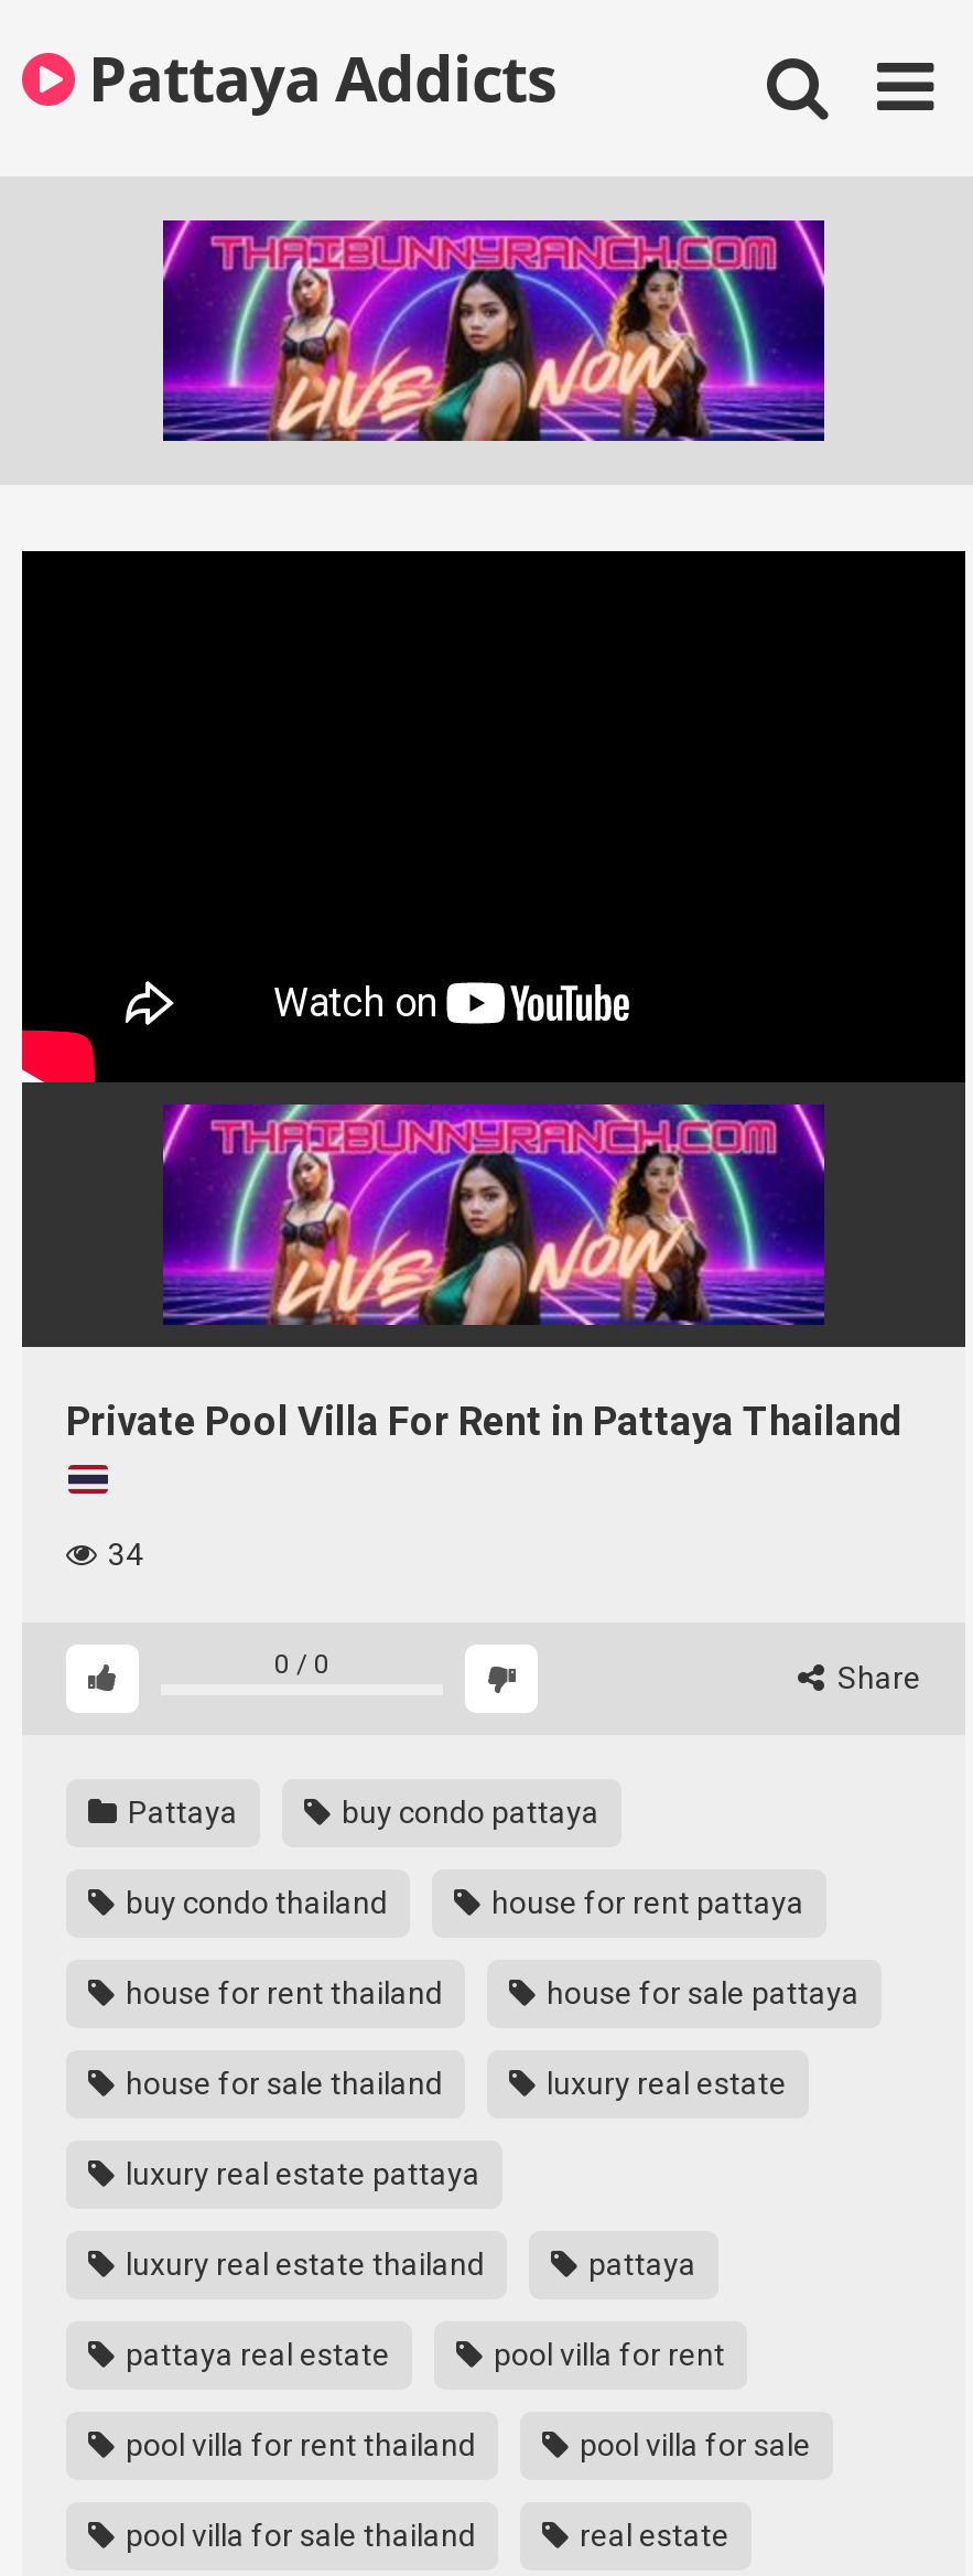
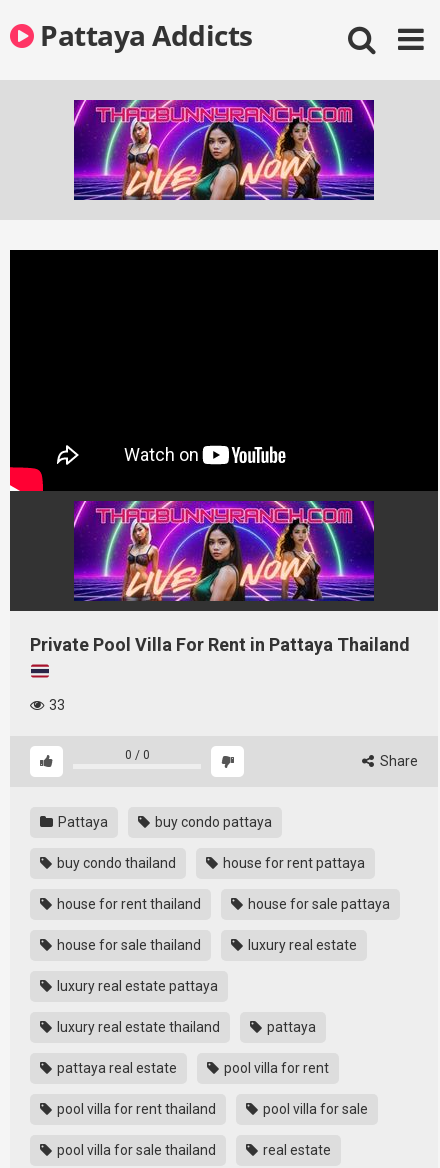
- 34
+ 33
